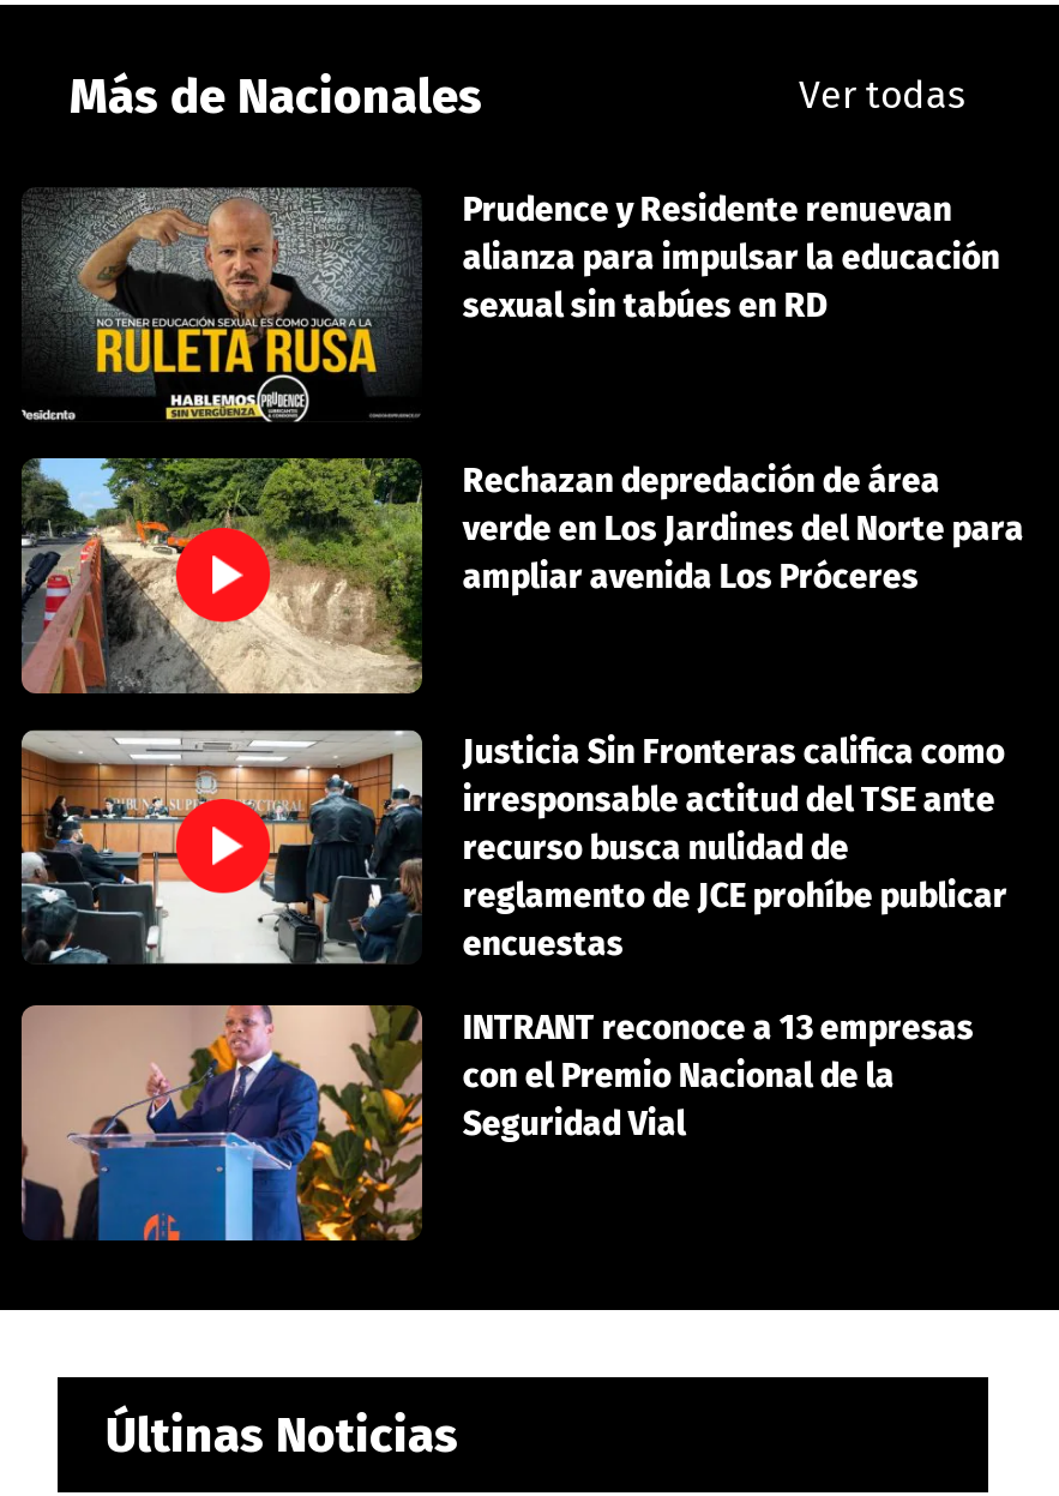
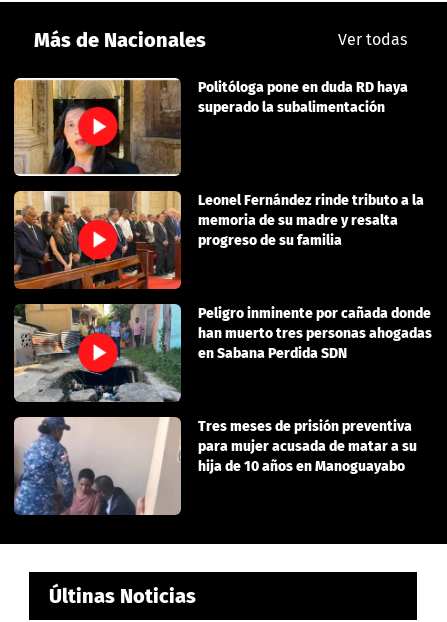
- [image]
- Prudence y Residente renuevan
- alianza para impulsar la educación
- sexual sin tabúes en RD
+ [image]
+ Politóloga pone en duda RD haya
+ superado la subalimentación

- [image]
- Rechazan depredación de área
- verde en Los Jardines del Norte para
- ampliar avenida Los Próceres
+ [image]
+ Leonel Fernández rinde tributo a la
+ memoria de su madre y resalta
+ progreso de su familia

- [image]
- Justicia Sin Fronteras califica como
- irresponsable actitud del TSE ante
- recurso busca nulidad de
- reglamento de JCE prohíbe publicar
- encuestas
+ [image]
+ Peligro inminente por cañada donde
+ han muerto tres personas ahogadas
+ en Sabana Perdida SDN

- [image]
- INTRANT reconoce a 13 empresas
- con el Premio Nacional de la
- Seguridad Vial
+ [image]
+ Tres meses de prisión preventiva
+ para mujer acusada de matar a su
+ hija de 10 años en Manoguayabo
